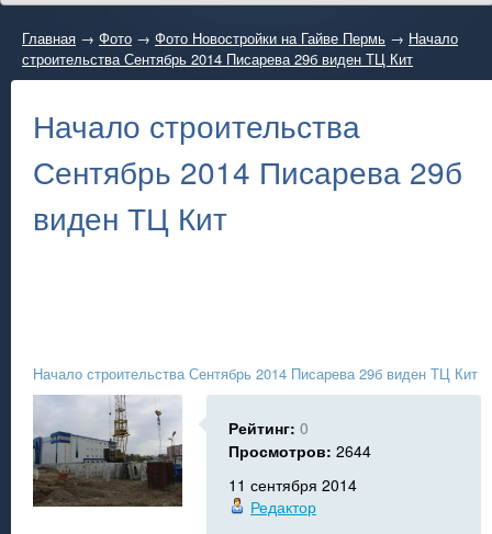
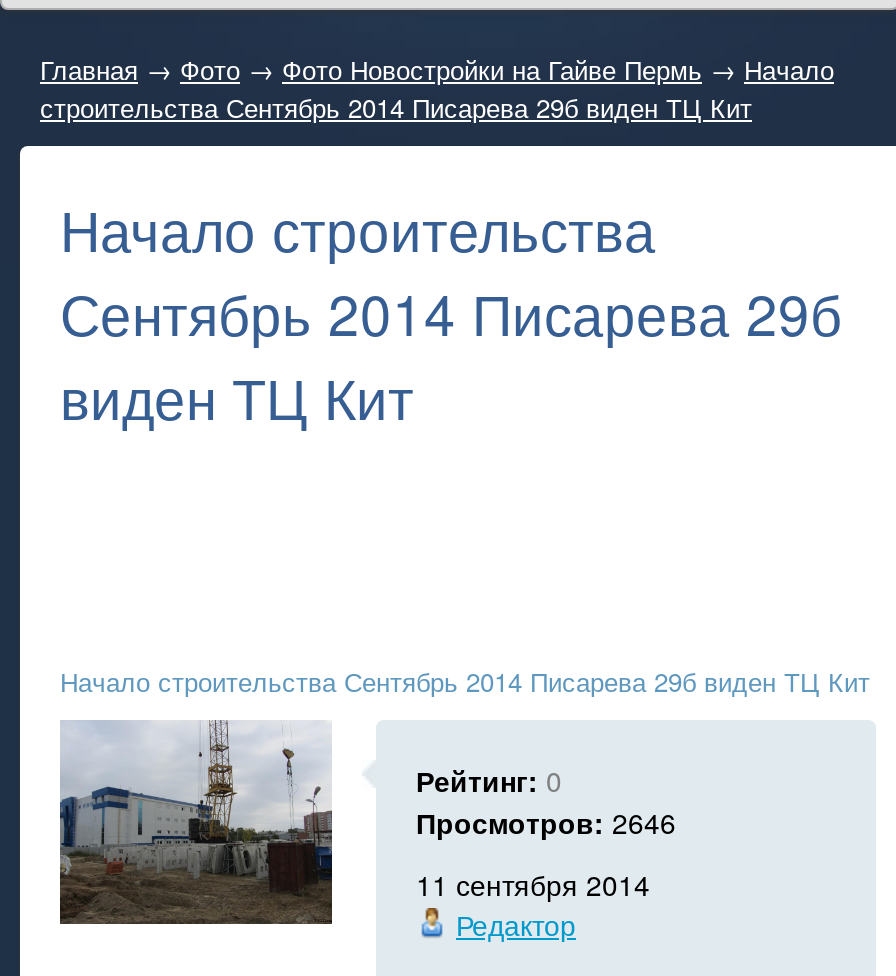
- Просмотров: 2644
+ Просмотров: 2646
